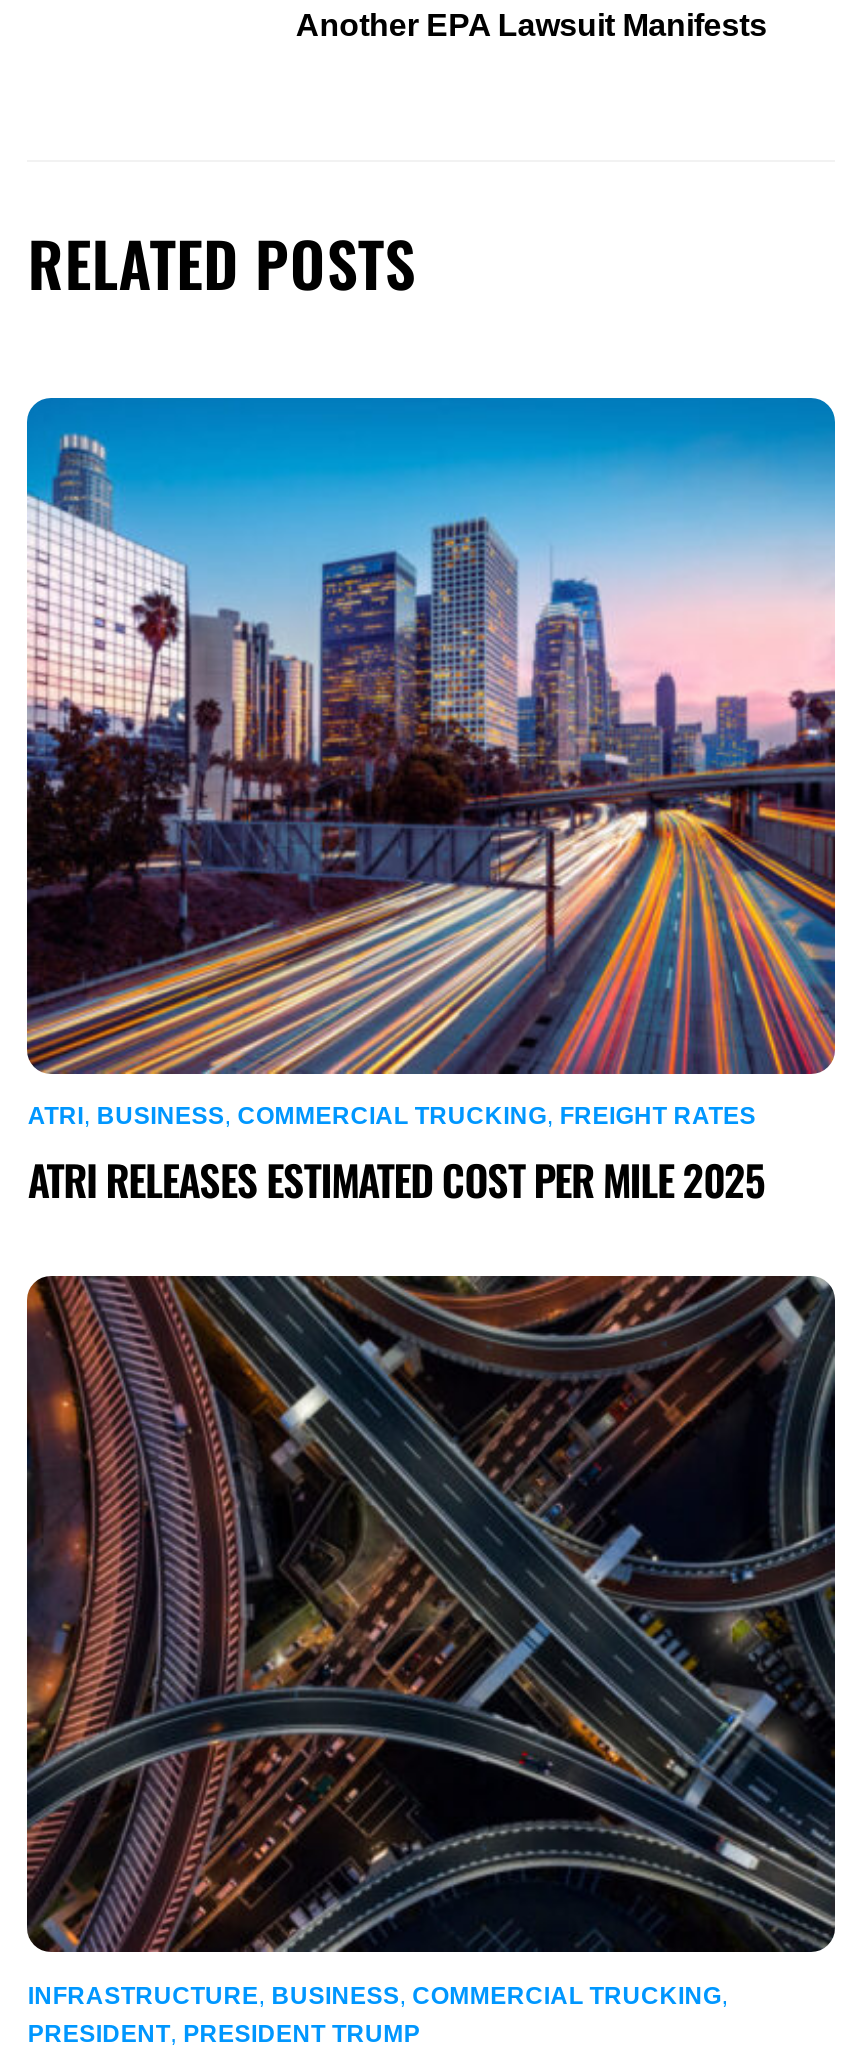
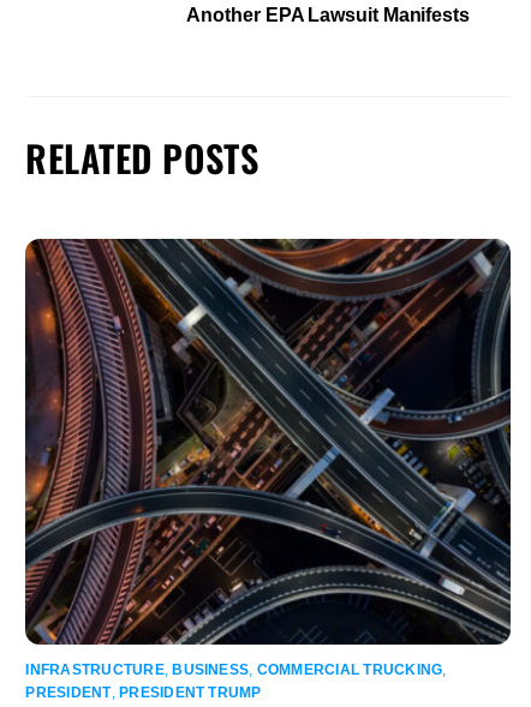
- [image]
- ATRI, BUSINESS, COMMERCIAL TRUCKING, FREIGHT RATES
- ATRI RELEASES ESTIMATED COST PER MILE 2025
